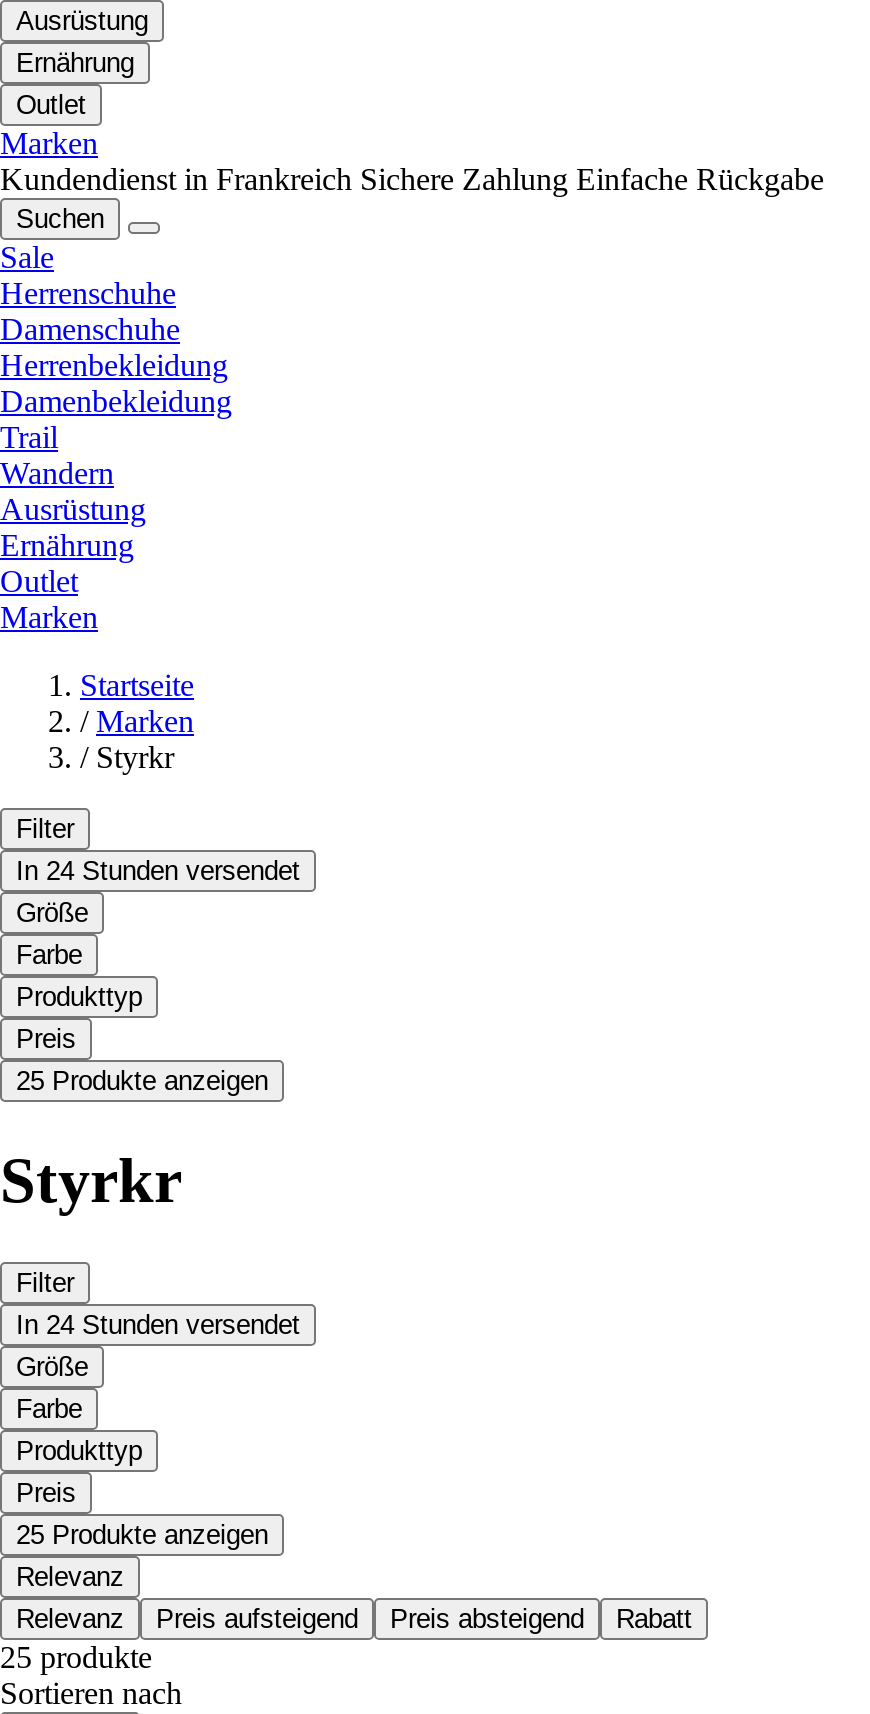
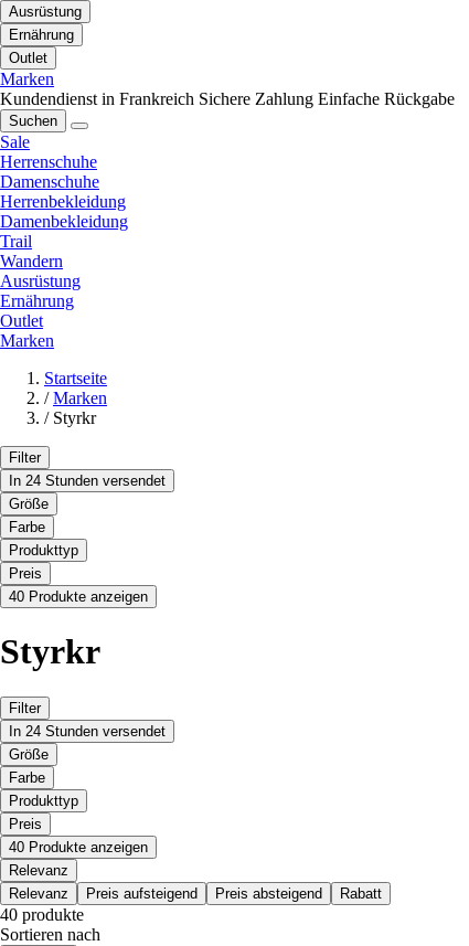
- 25 Produkte anzeigen
+ 40 Produkte anzeigen

- 25 Produkte anzeigen
+ 40 Produkte anzeigen

- 25 produkte
+ 40 produkte
